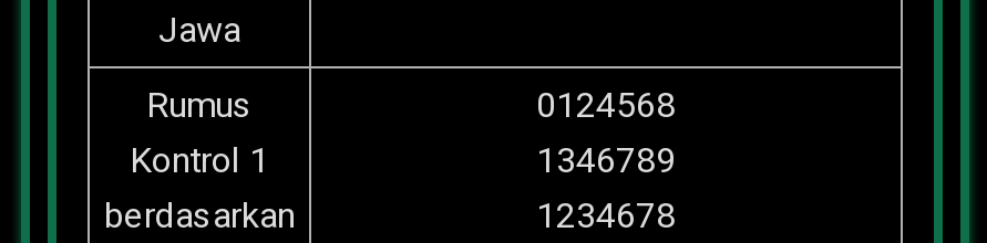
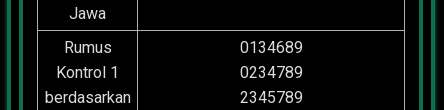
- 0124568
+ 0134689

- 1346789
+ 0234789

- 1234678
+ 2345789
